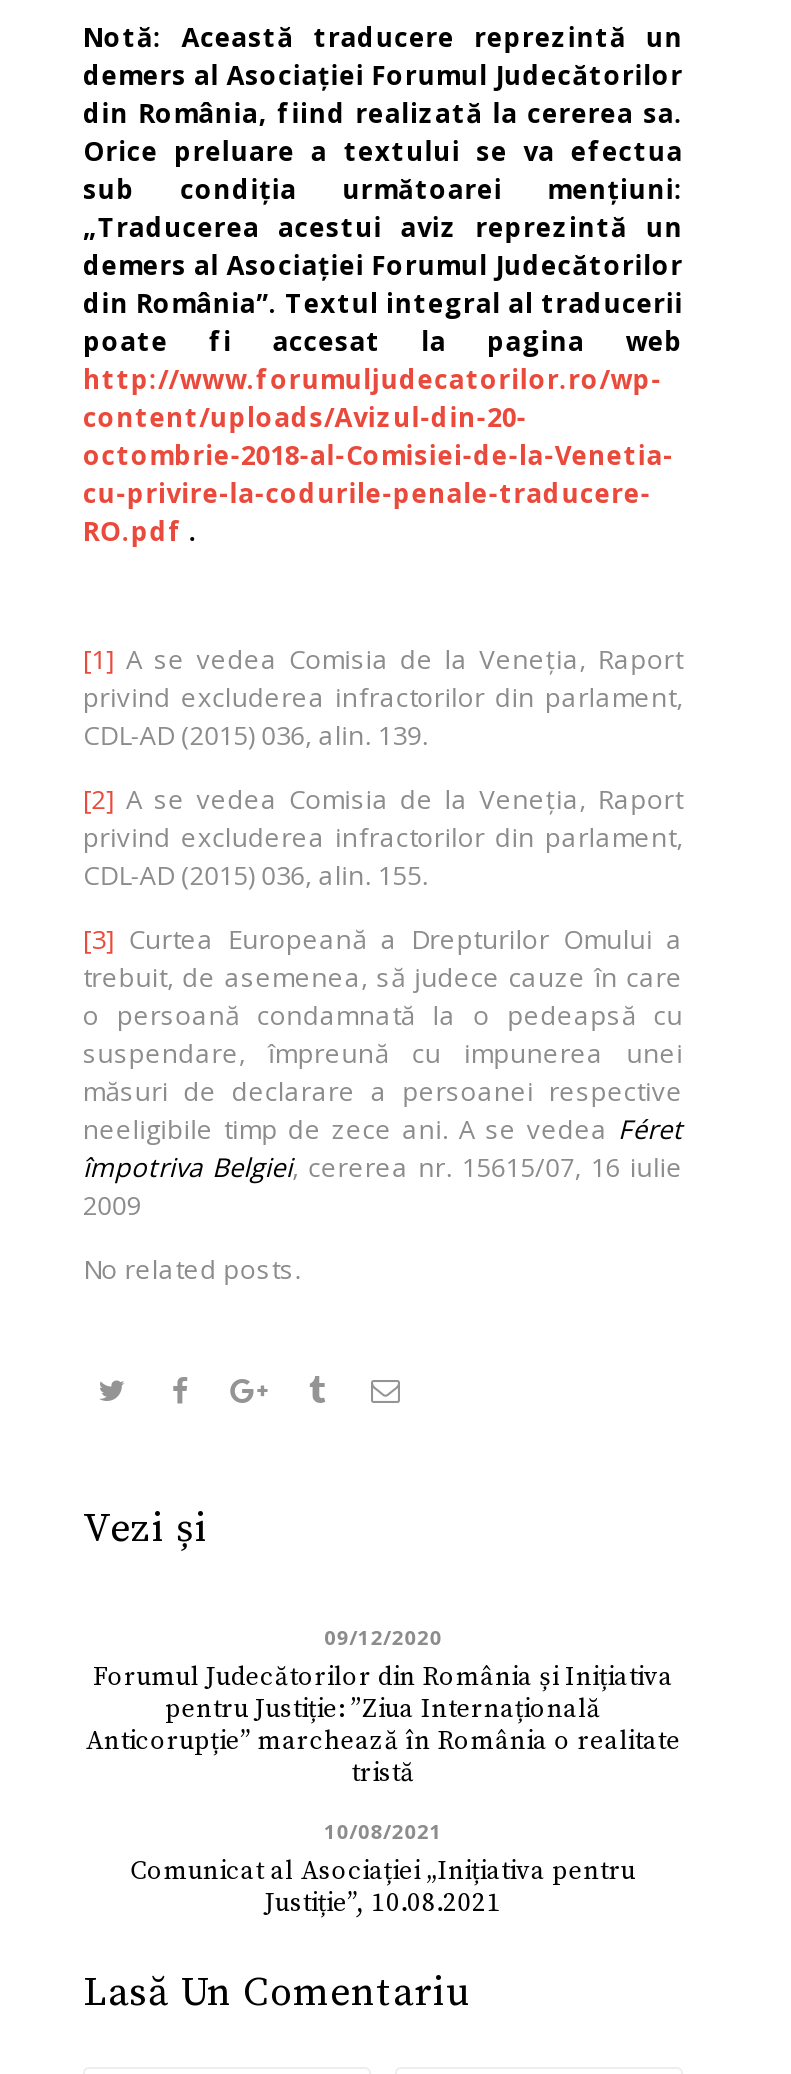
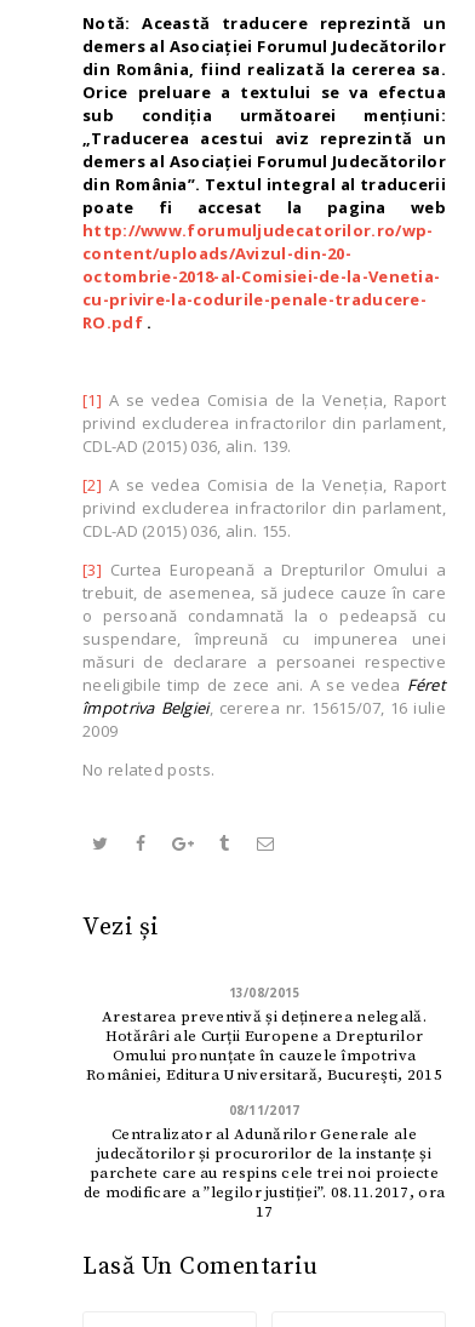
- 09/12/2020
- Forumul Judecătorilor din România și Inițiativa
- pentru Justiție: ”Ziua Internațională
- Anticorupție” marchează în România o realitate
- tristă
+ 13/08/2015
+ Arestarea preventivă și deținerea nelegală.
+ Hotărâri ale Curții Europene a Drepturilor
+ Omului pronunțate în cauzele împotriva
+ României, Editura Universitară, Bucureşti, 2015

- 10/08/2021
- Comunicat al Asociației „Inițiativa pentru
- Justiție”, 10.08.2021
+ 08/11/2017
+ Centralizator al Adunărilor Generale ale
+ judecătorilor și procurorilor de la instanțe și
+ parchete care au respins cele trei noi proiecte
+ de modificare a ”legilor justiției”. 08.11.2017, ora
+ 17
